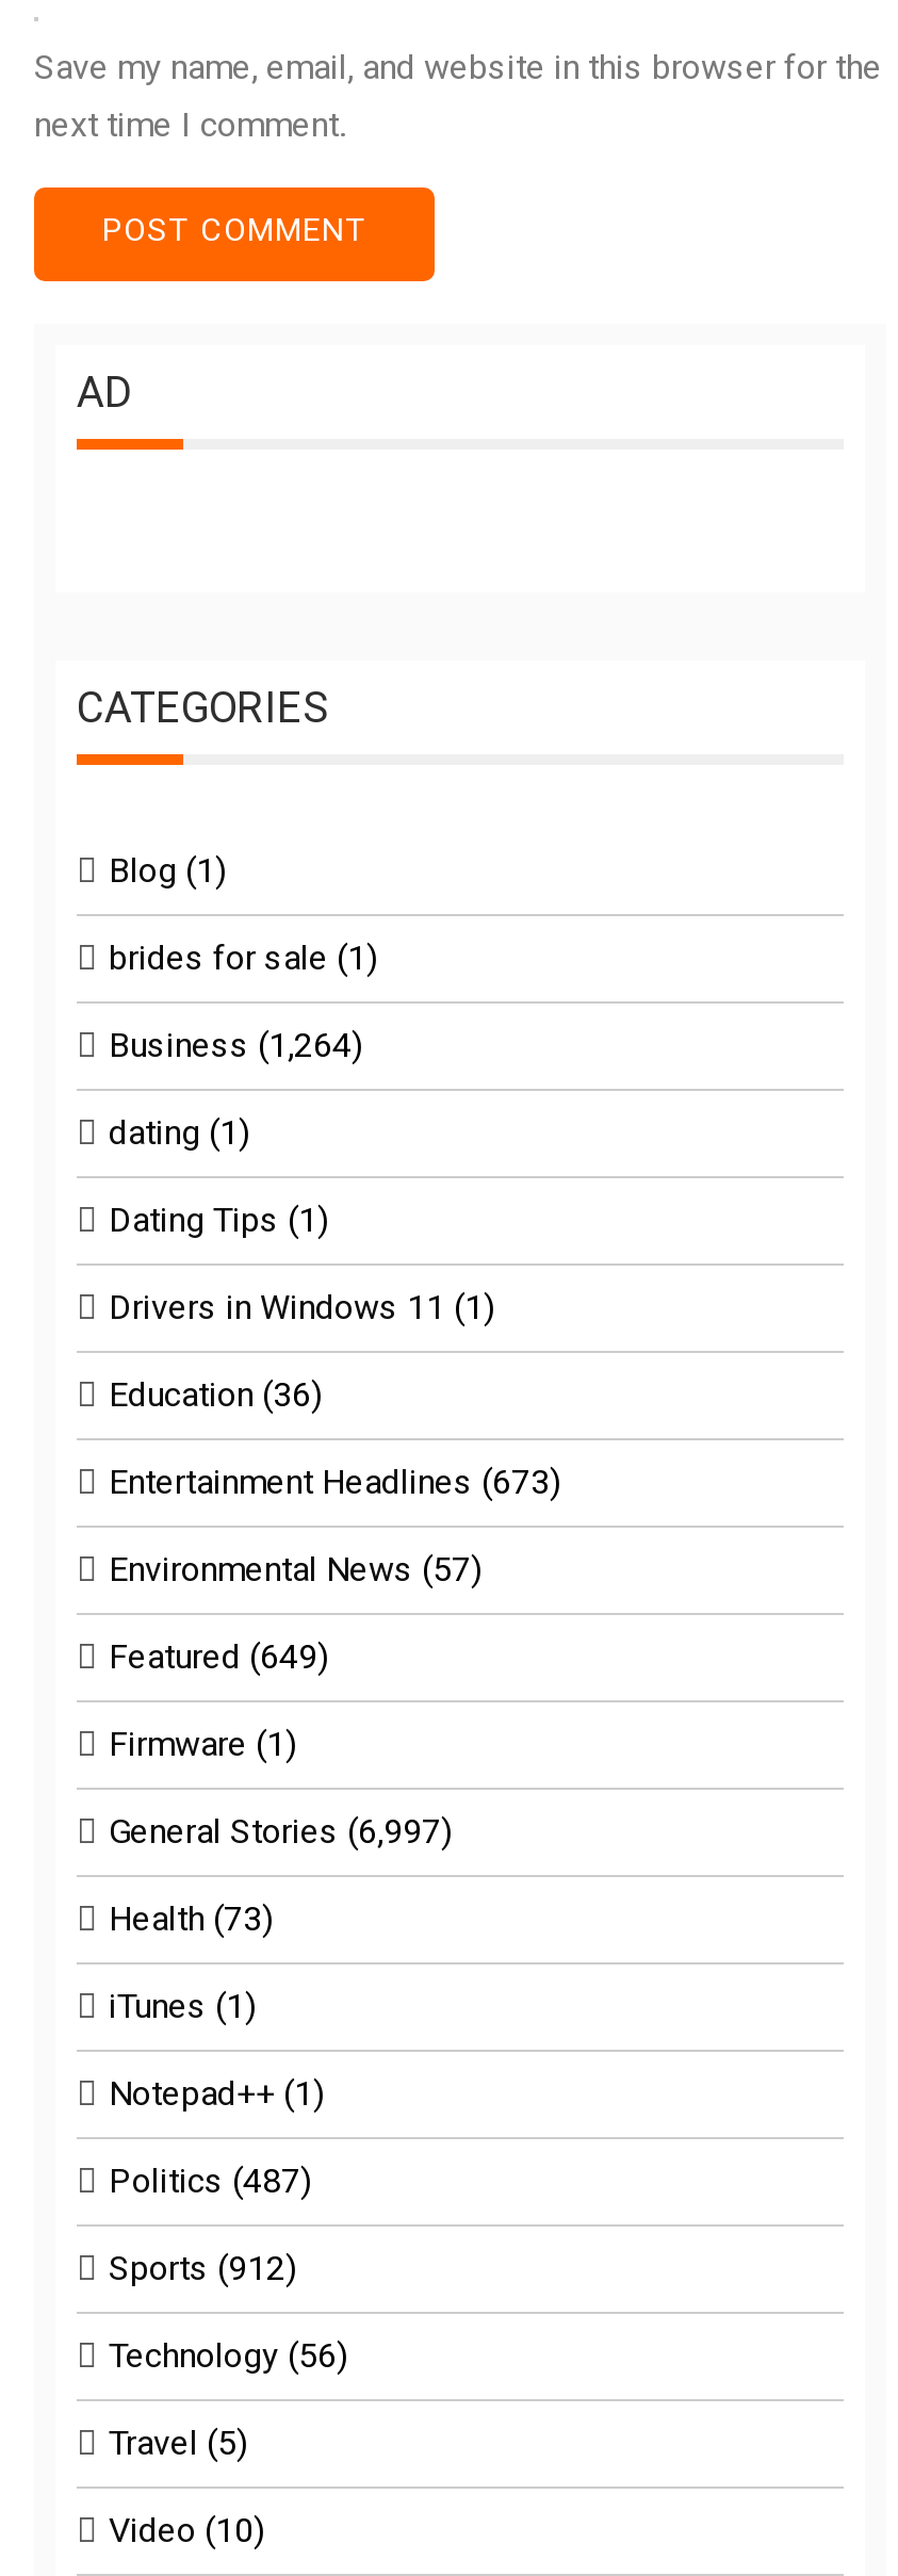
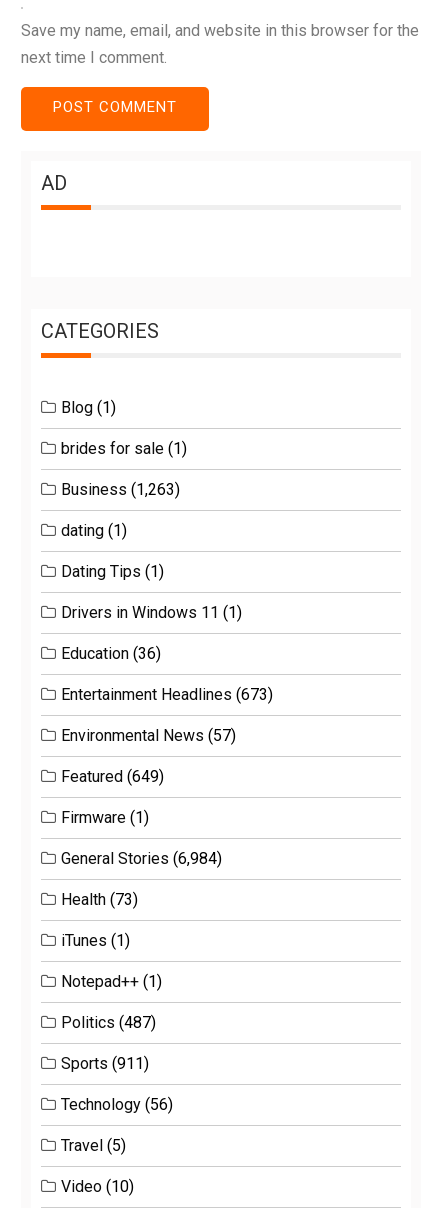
- Business (1,264)
+ Business (1,263)

- General Stories (6,997)
+ General Stories (6,984)

- Sports (912)
+ Sports (911)
